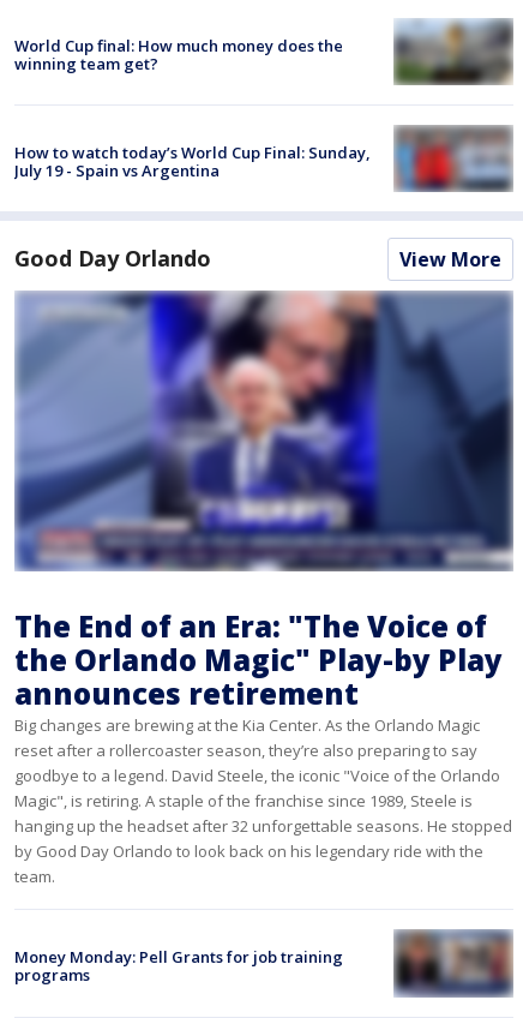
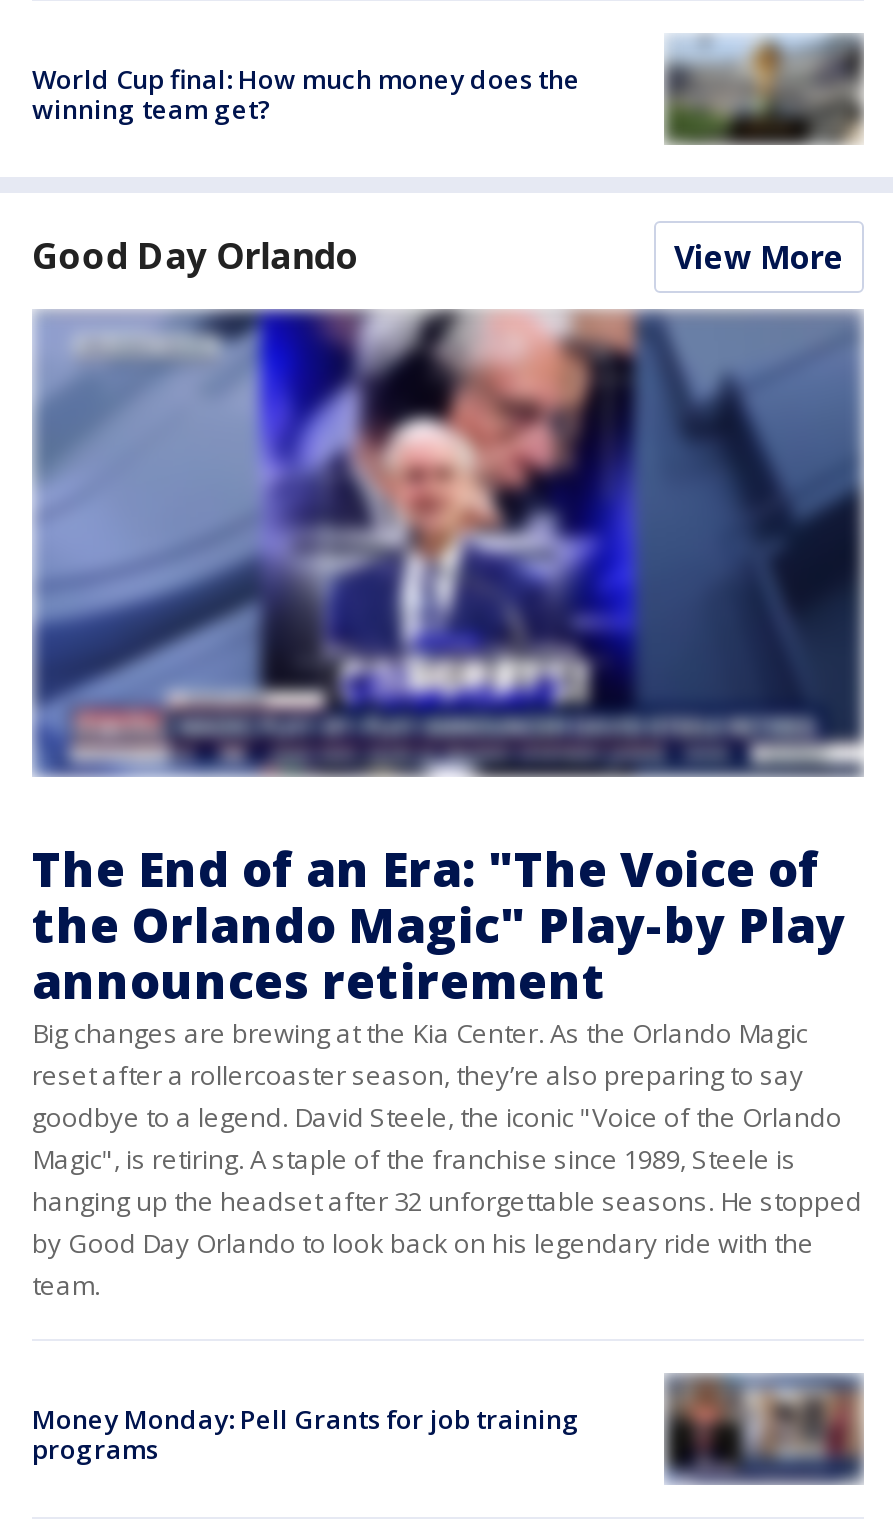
- [image]
- How to watch today’s World Cup Final: Sunday,
- July 19 - Spain vs Argentina
